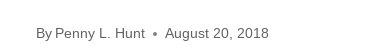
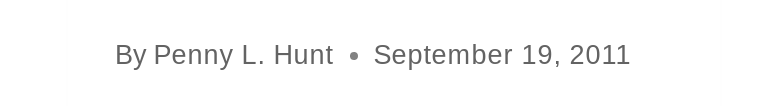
- By Penny L. Hunt August 20, 2018
+ By Penny L. Hunt September 19, 2011
